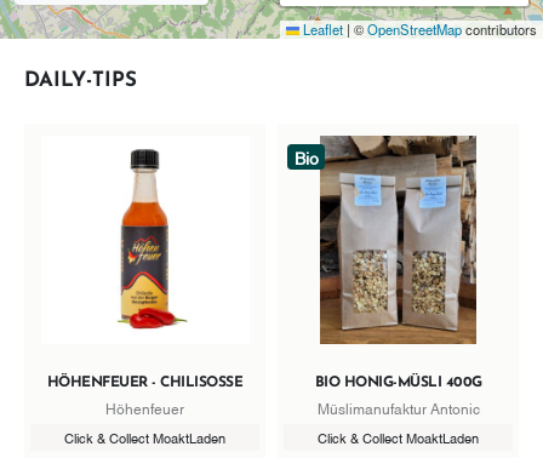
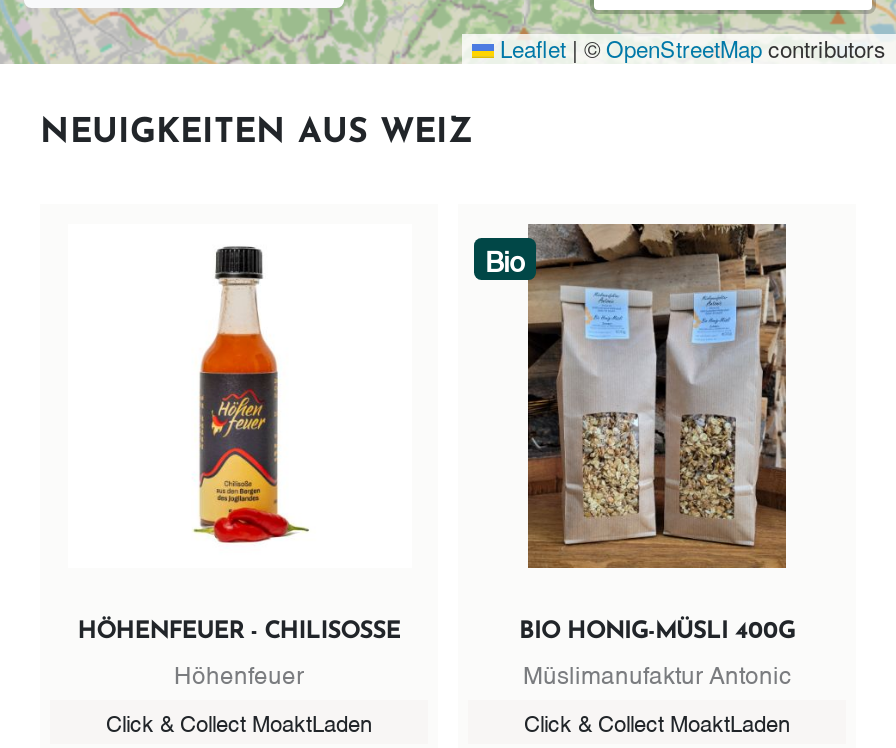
- DAILY-TIPS
+ NEUIGKEITEN AUS WEIZ
